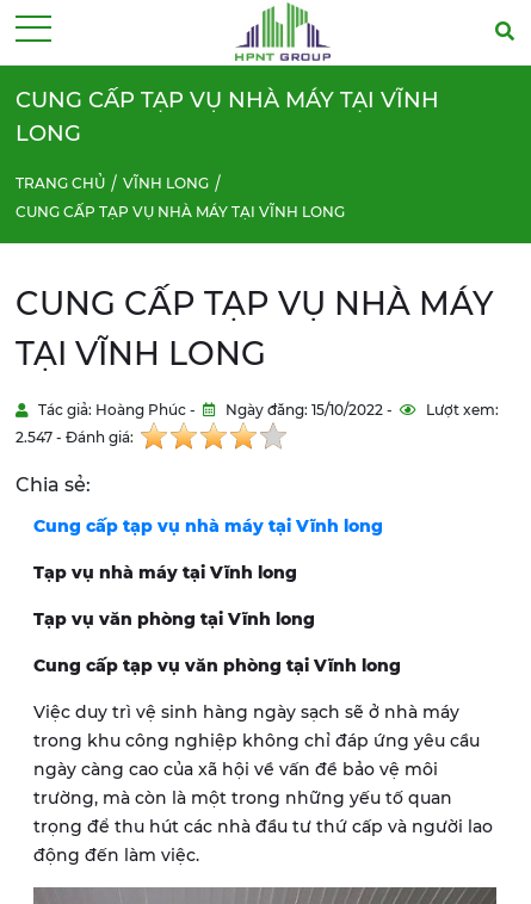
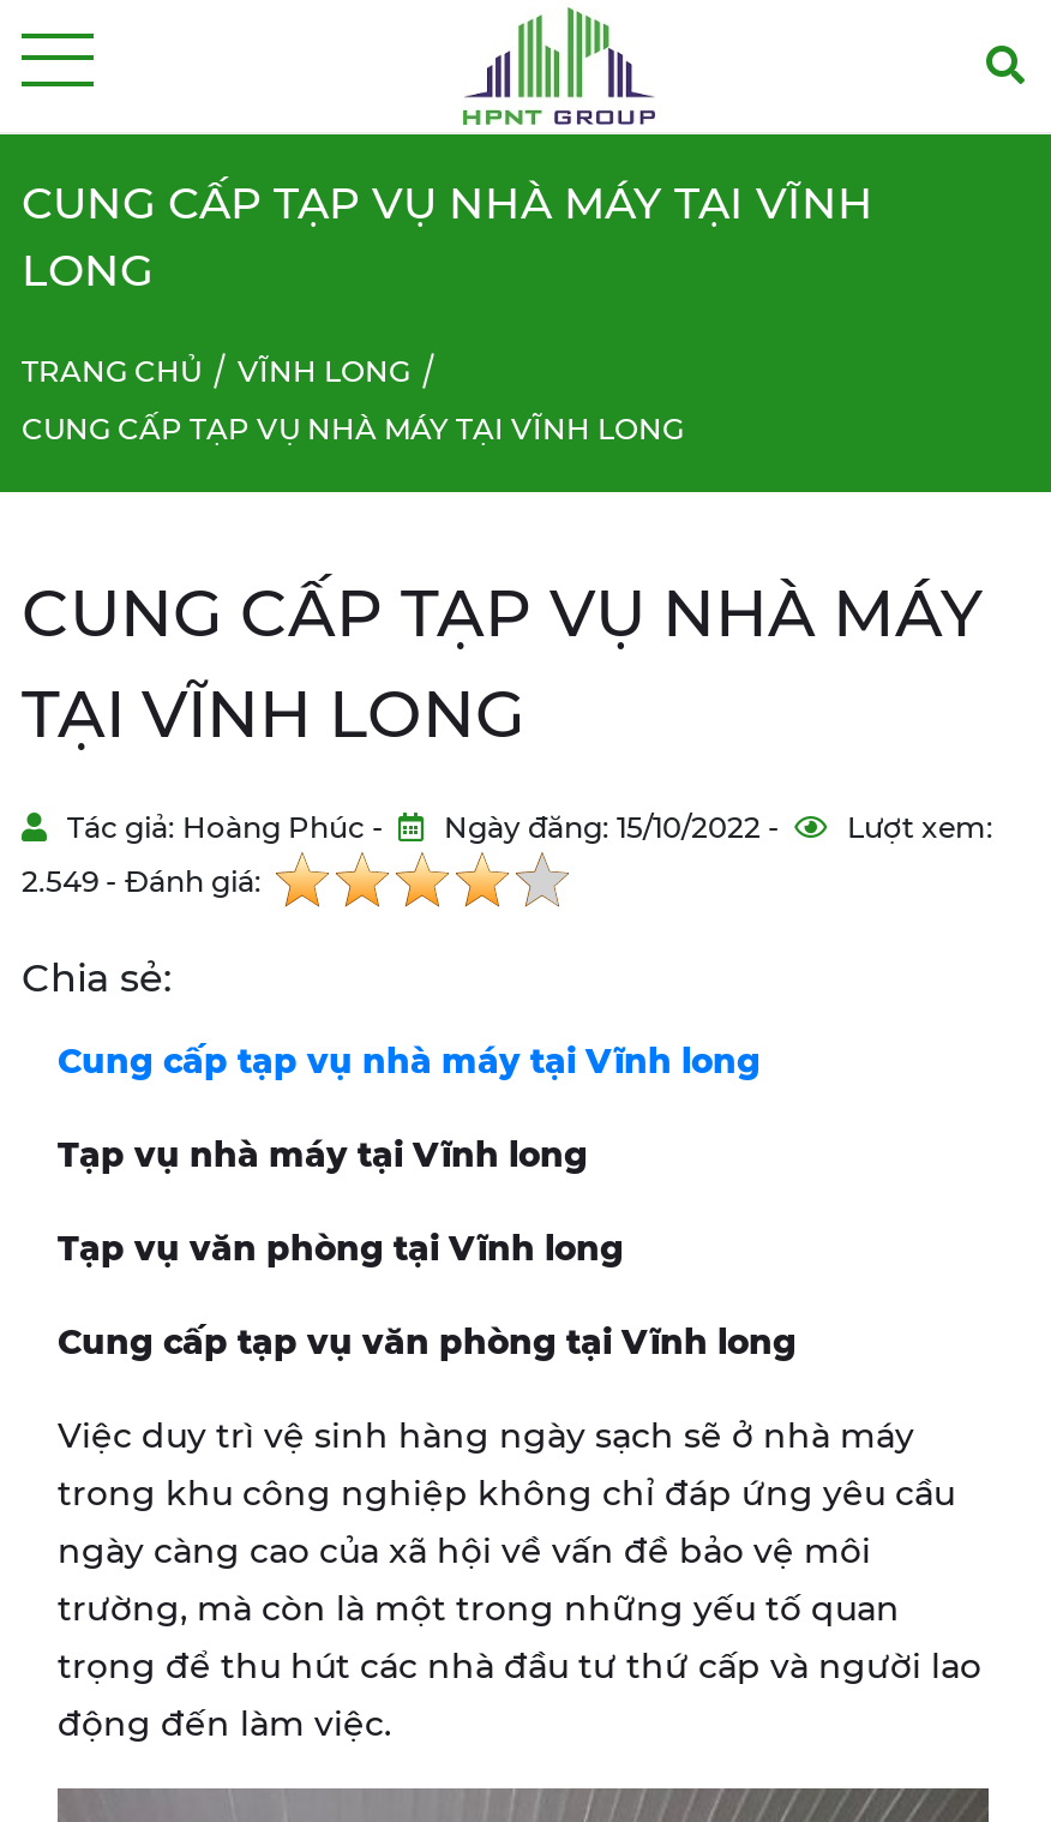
- 2.547 - Đánh giá:
+ 2.549 - Đánh giá:
